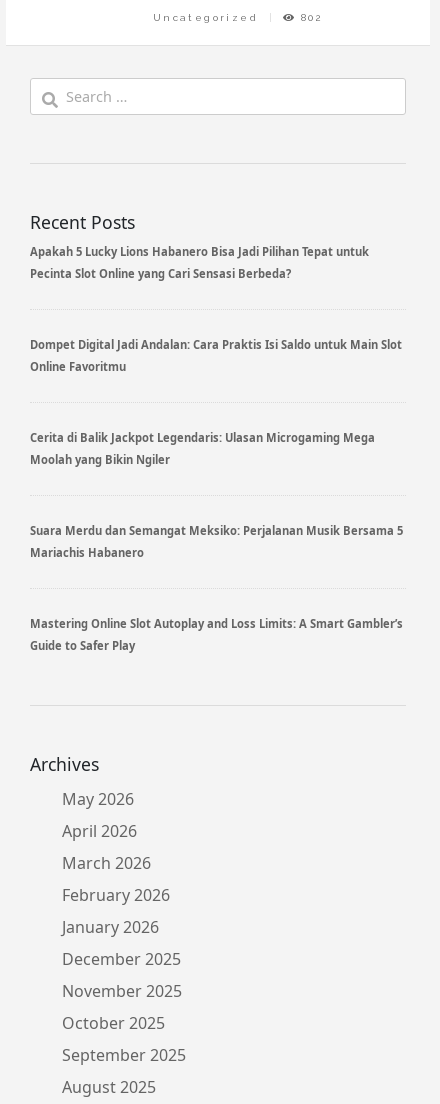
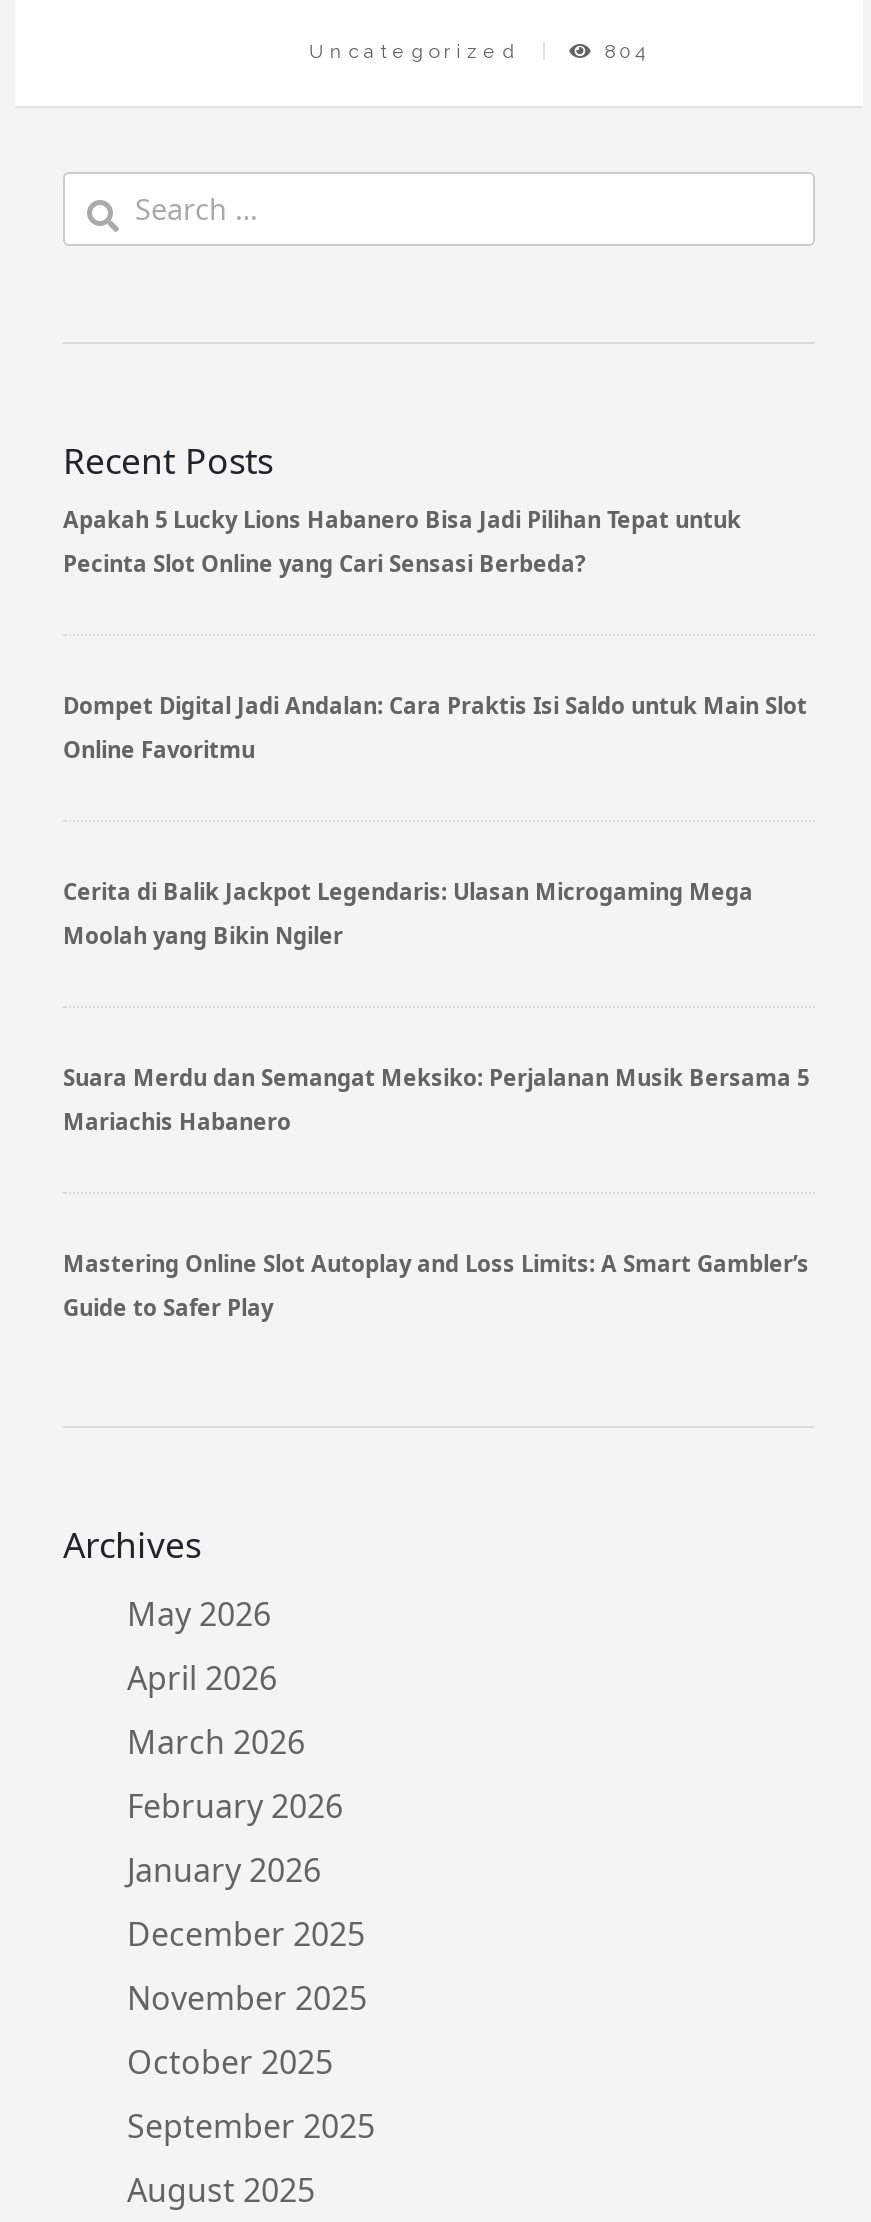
- 802
+ 804
